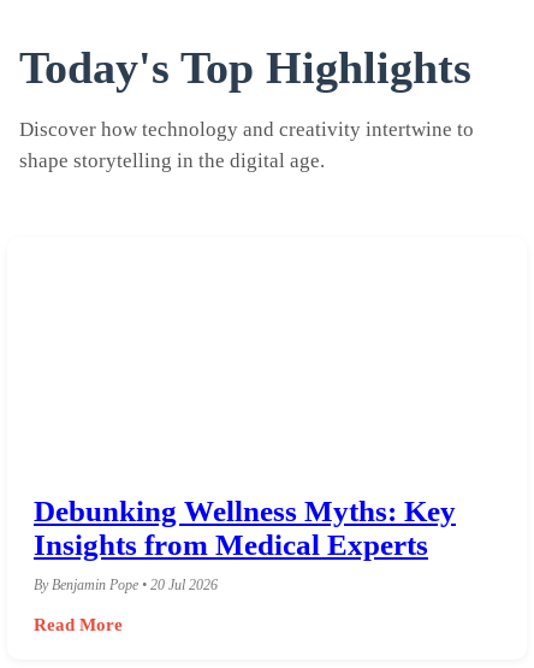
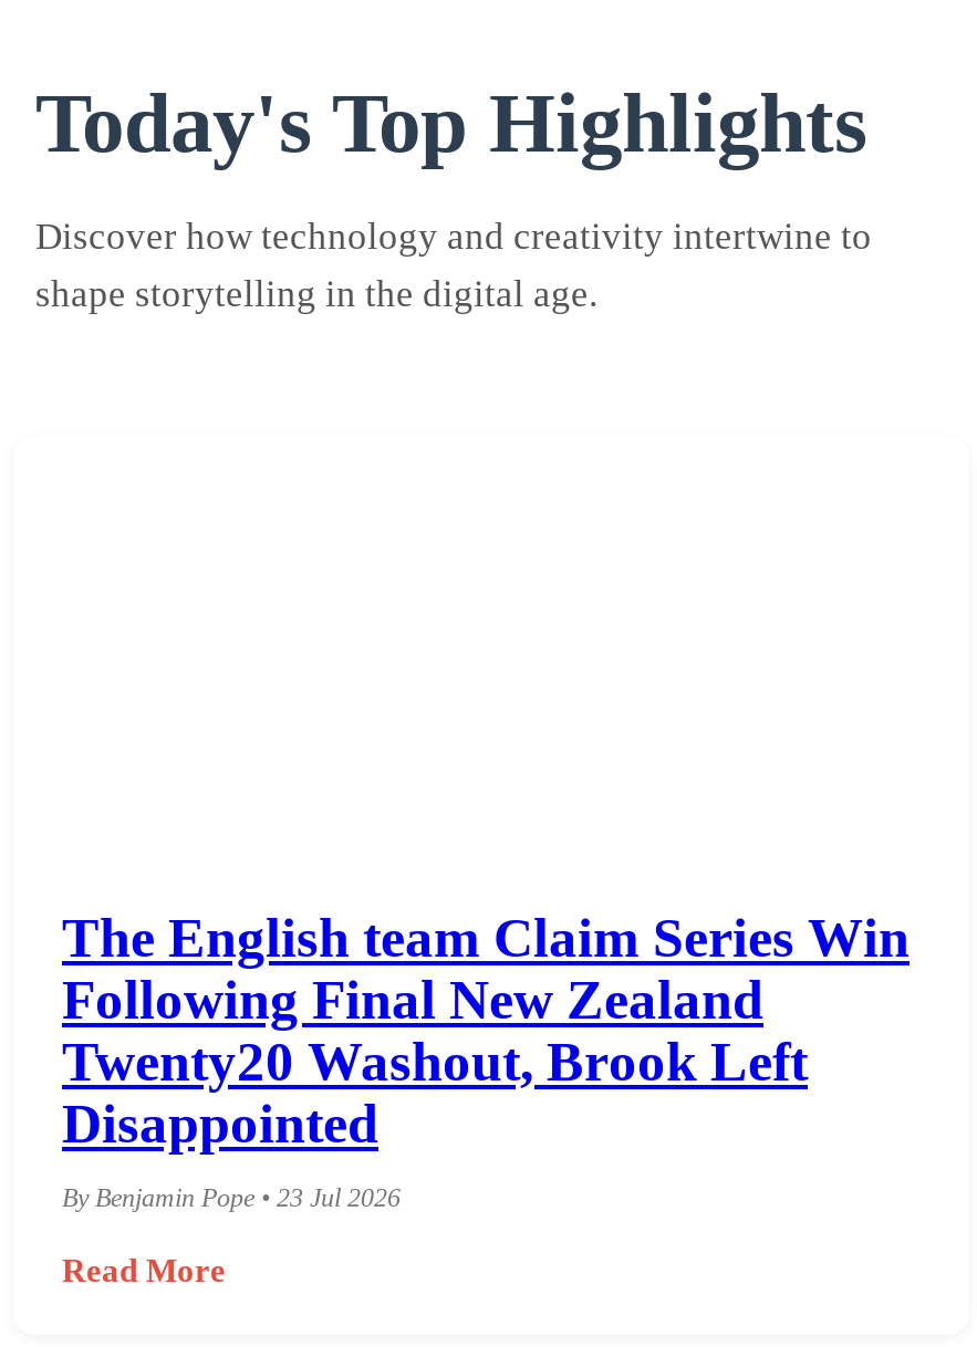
- Debunking Wellness Myths: Key
- Insights from Medical Experts
+ The English team Claim Series Win
+ Following Final New Zealand
+ Twenty20 Washout, Brook Left
+ Disappointed

- By Benjamin Pope • 20 Jul 2026
+ By Benjamin Pope • 23 Jul 2026
